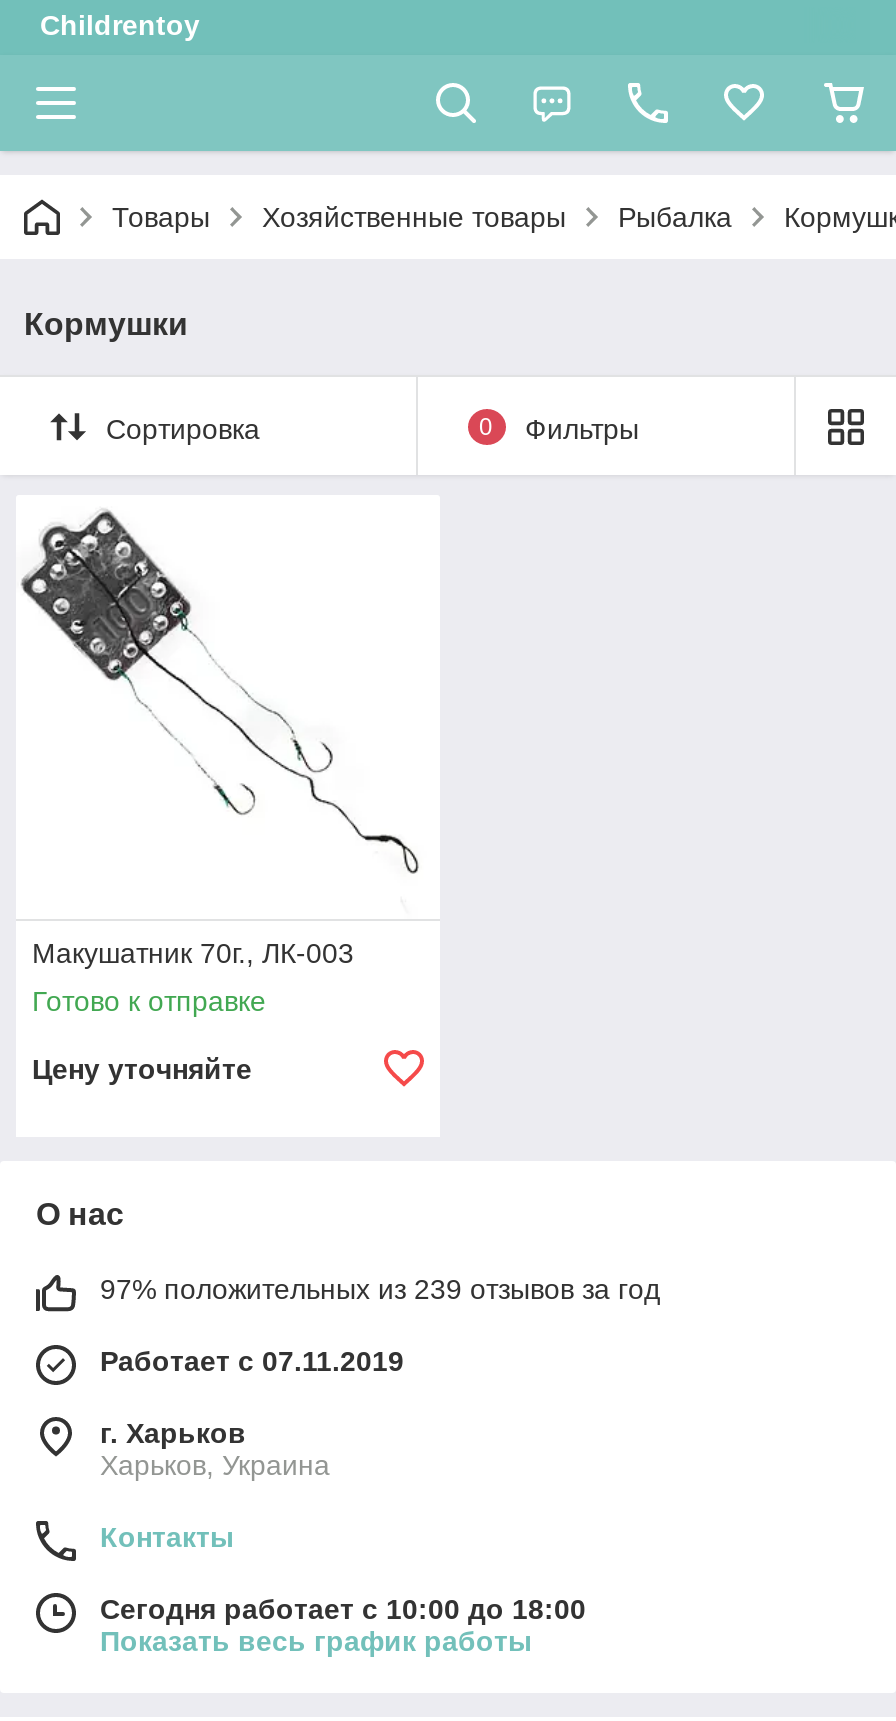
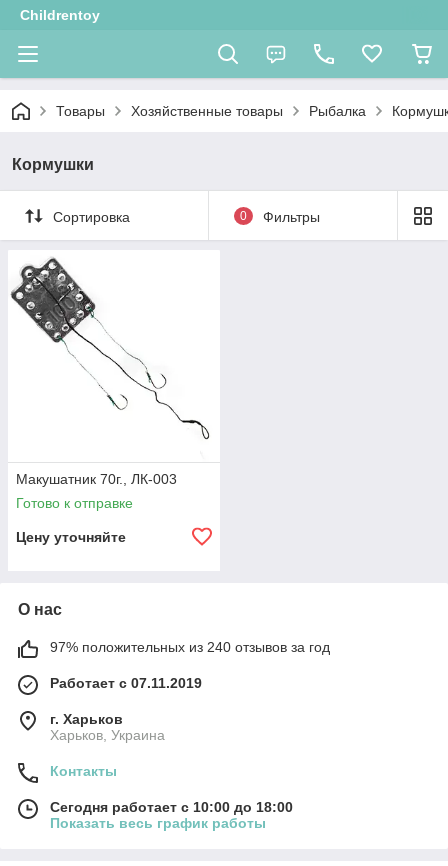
- 97% положительных из 239 отзывов за год
+ 97% положительных из 240 отзывов за год
